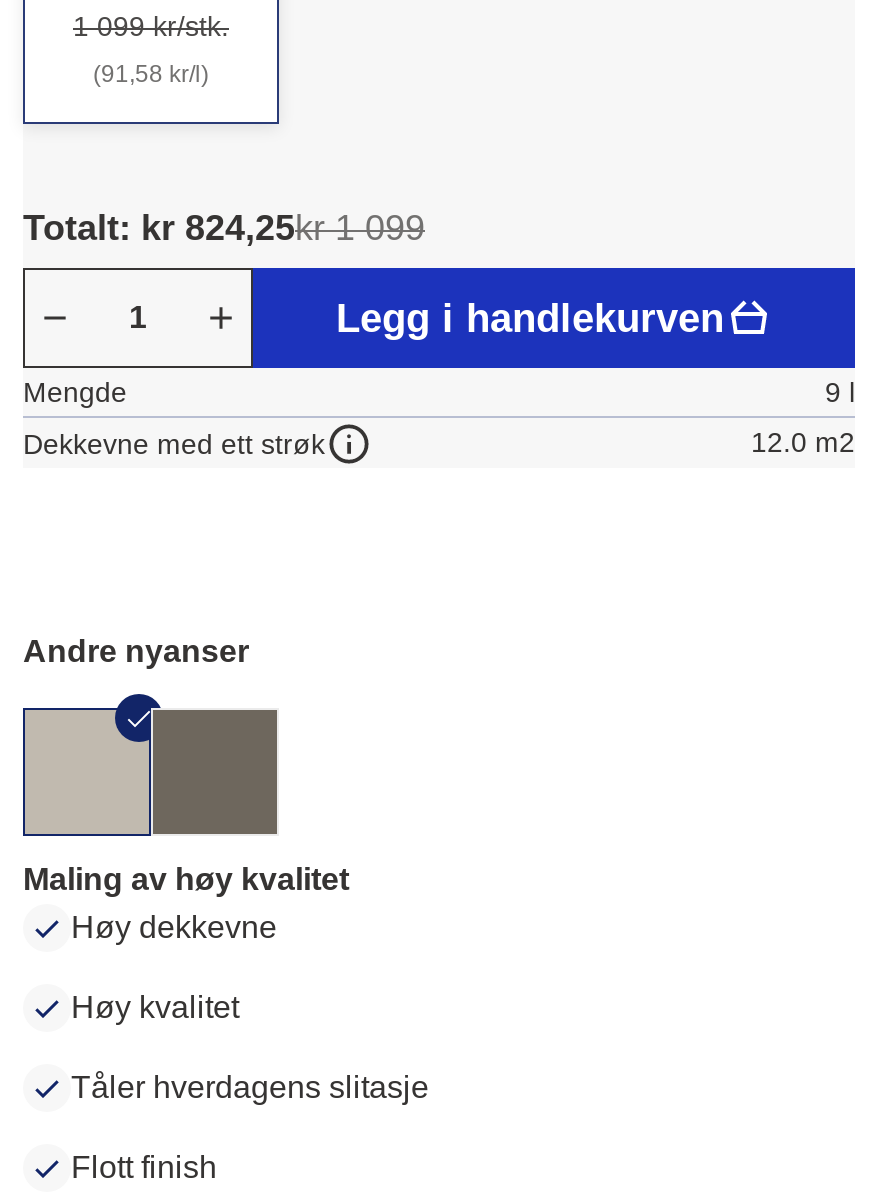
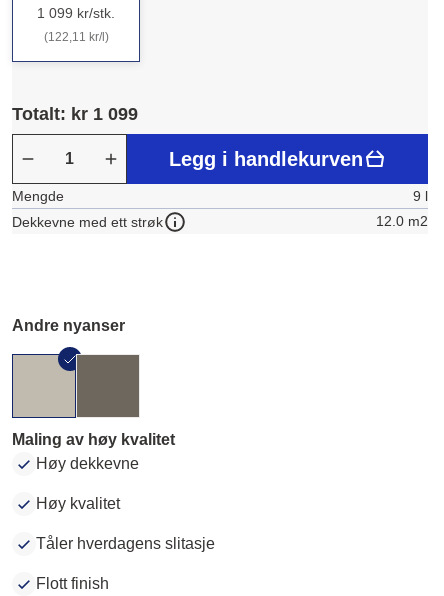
- (91,58 kr/l)
+ (122,11 kr/l)

- Totalt: kr 824,25kr 1 099
+ Totalt: kr 1 099
